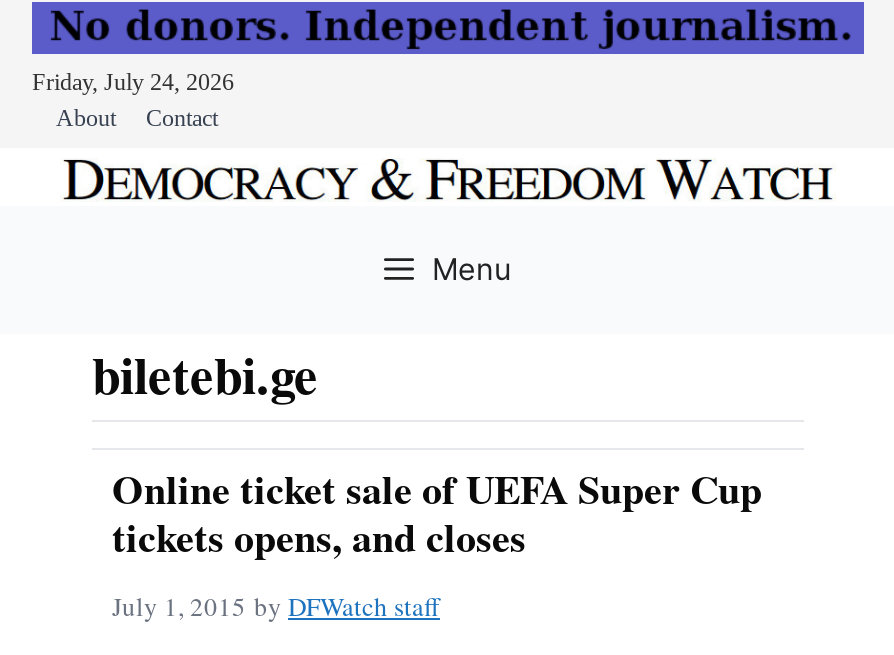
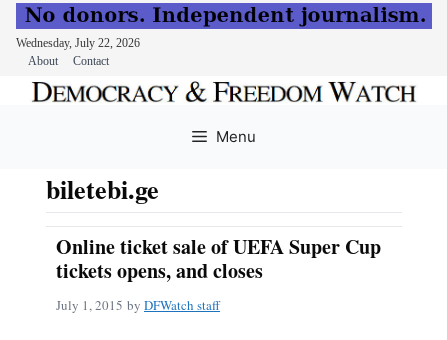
- Friday, July 24, 2026
+ Wednesday, July 22, 2026
